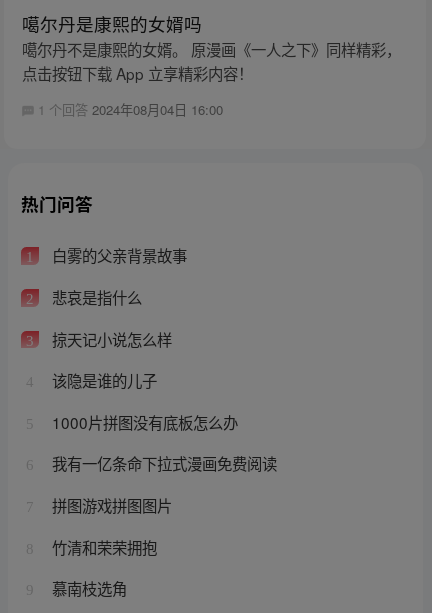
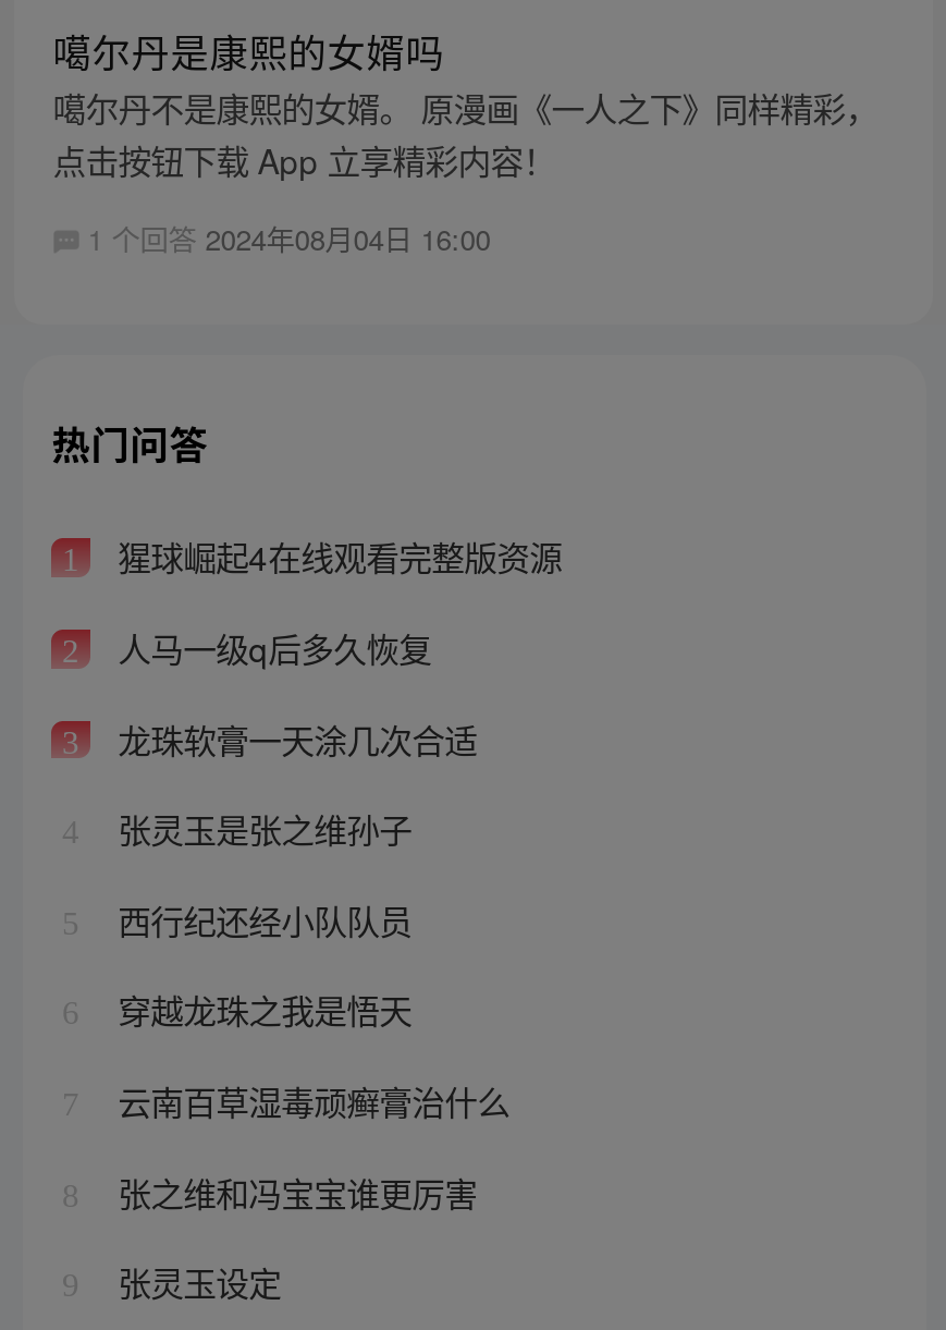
- 白雾的父亲背景故事
+ 猩球崛起4在线观看完整版资源

- 悲哀是指什么
+ 人马一级q后多久恢复

- 掠天记小说怎么样
+ 龙珠软膏一天涂几次合适

- 该隐是谁的儿子
+ 张灵玉是张之维孙子

- 1000片拼图没有底板怎么办
+ 西行纪还经小队队员

- 我有一亿条命下拉式漫画免费阅读
+ 穿越龙珠之我是悟天

- 拼图游戏拼图图片
+ 云南百草湿毒顽癣膏治什么

- 竹清和荣荣拥抱
+ 张之维和冯宝宝谁更厉害

- 慕南枝选角
+ 张灵玉设定
